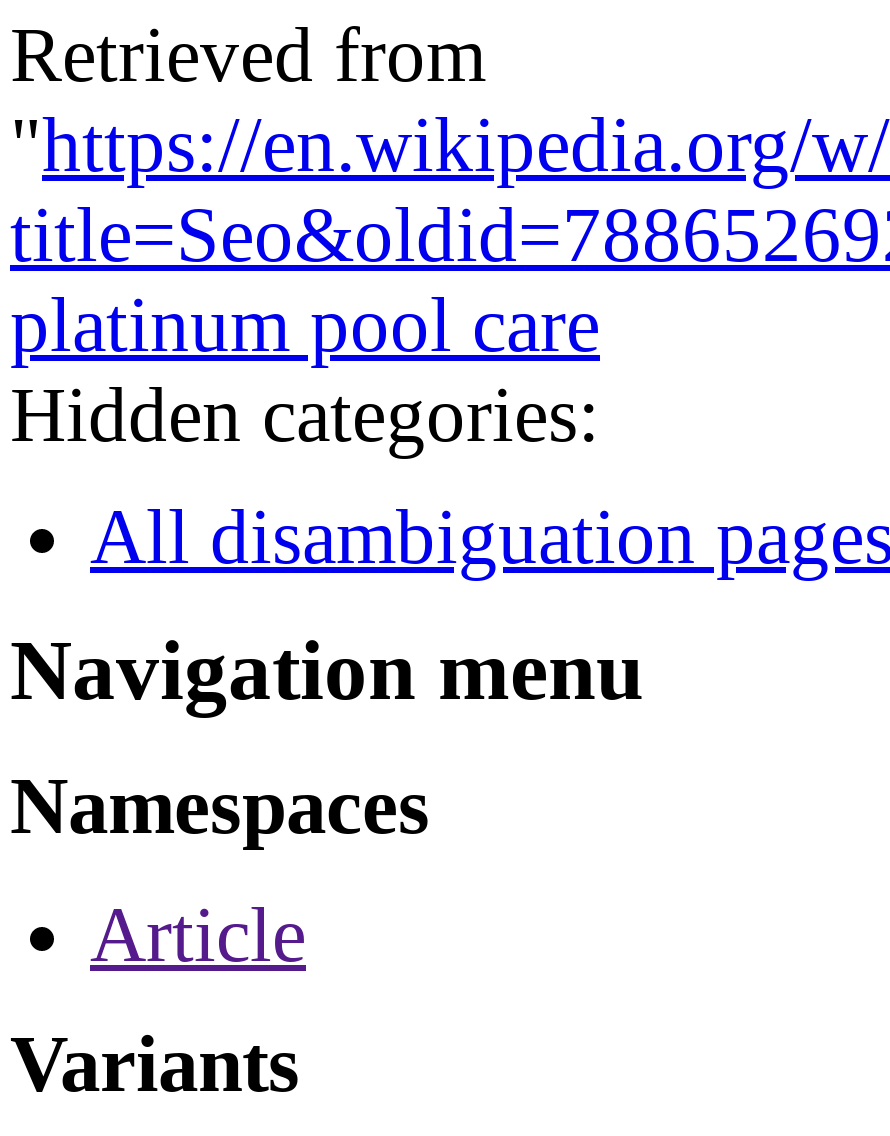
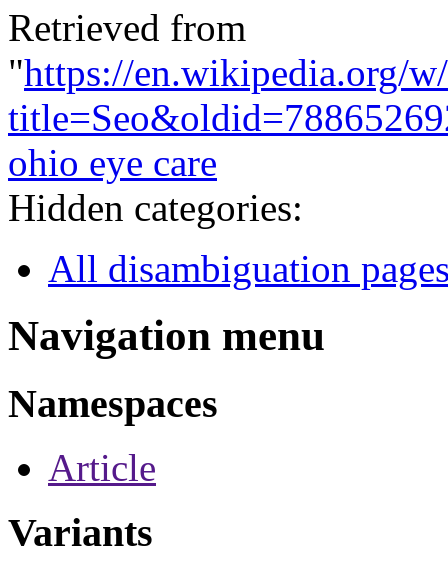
- platinum pool care
+ ohio eye care
